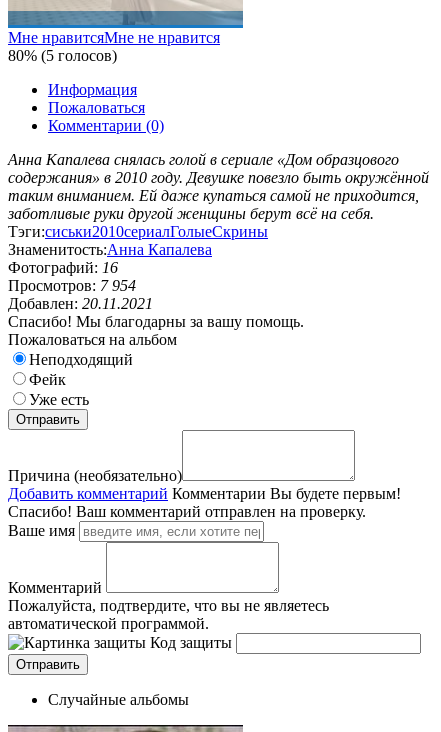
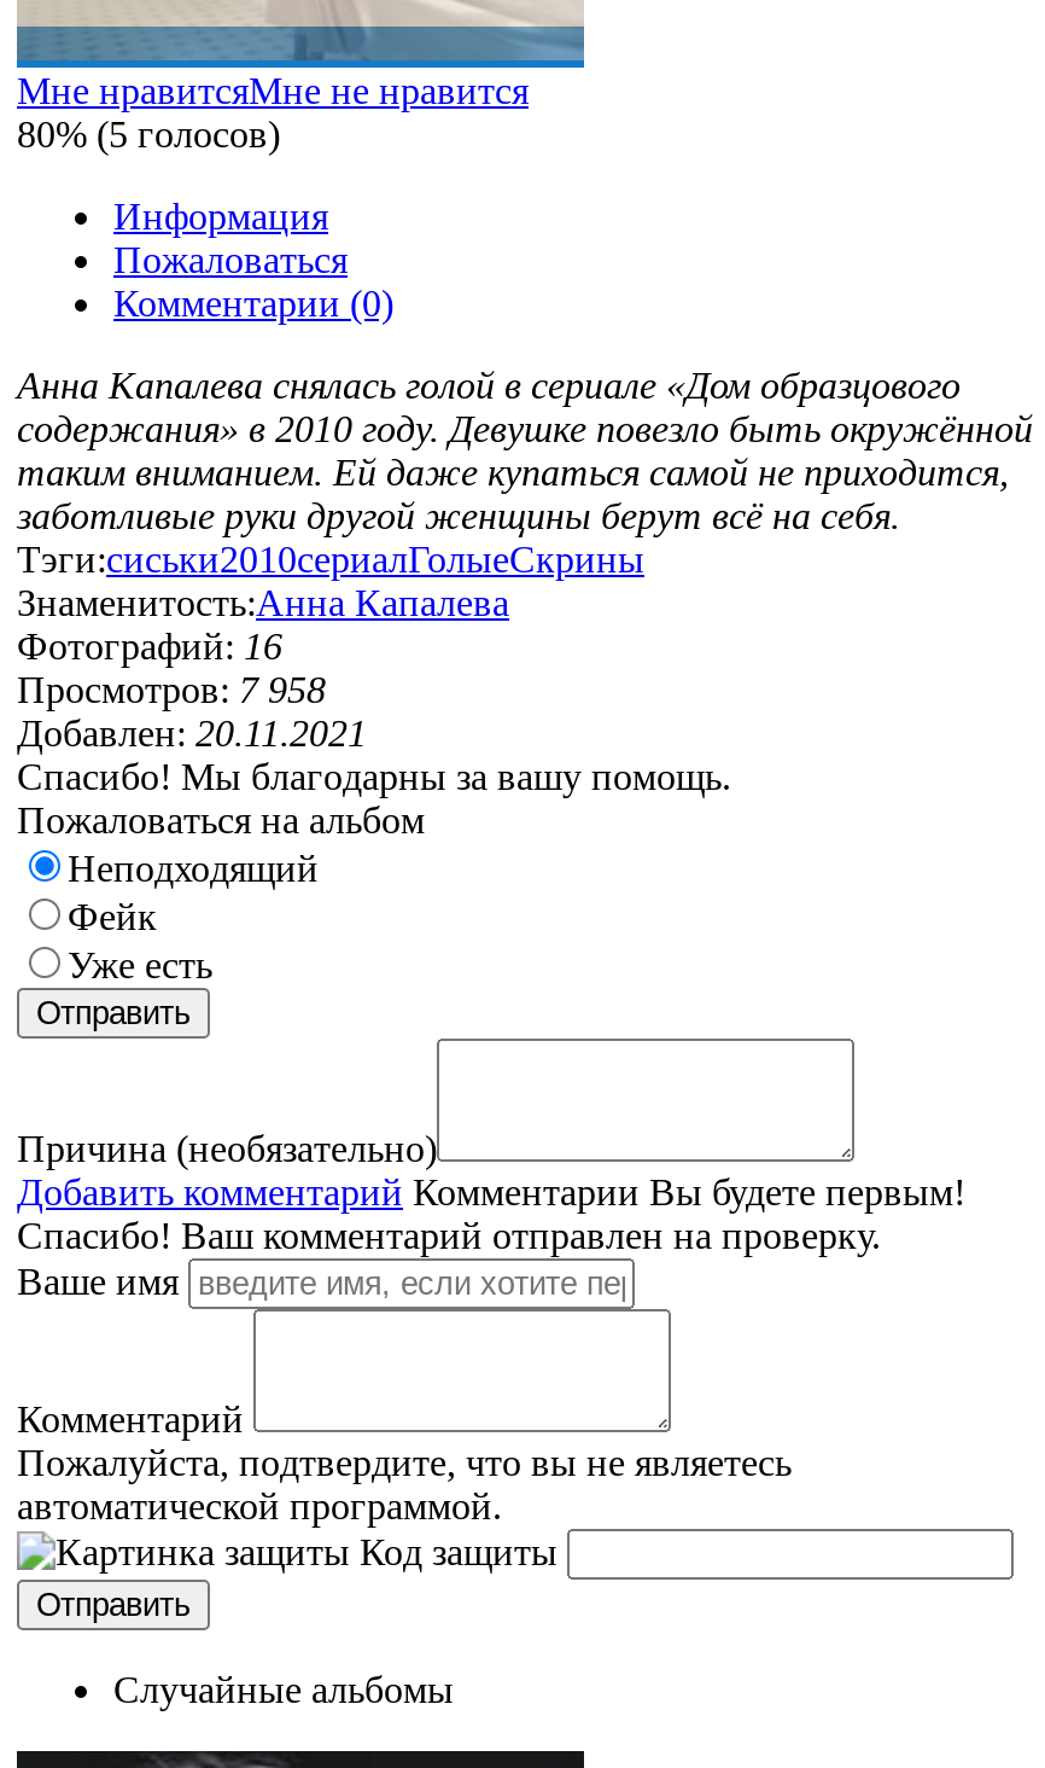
- Просмотров: 7 954
+ Просмотров: 7 958
